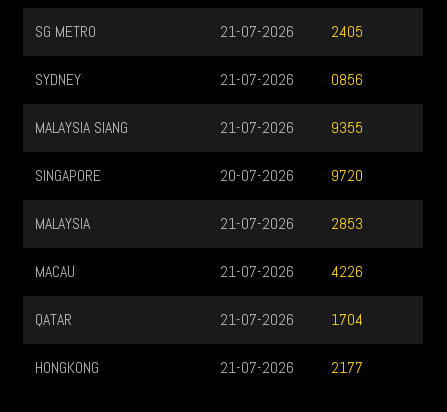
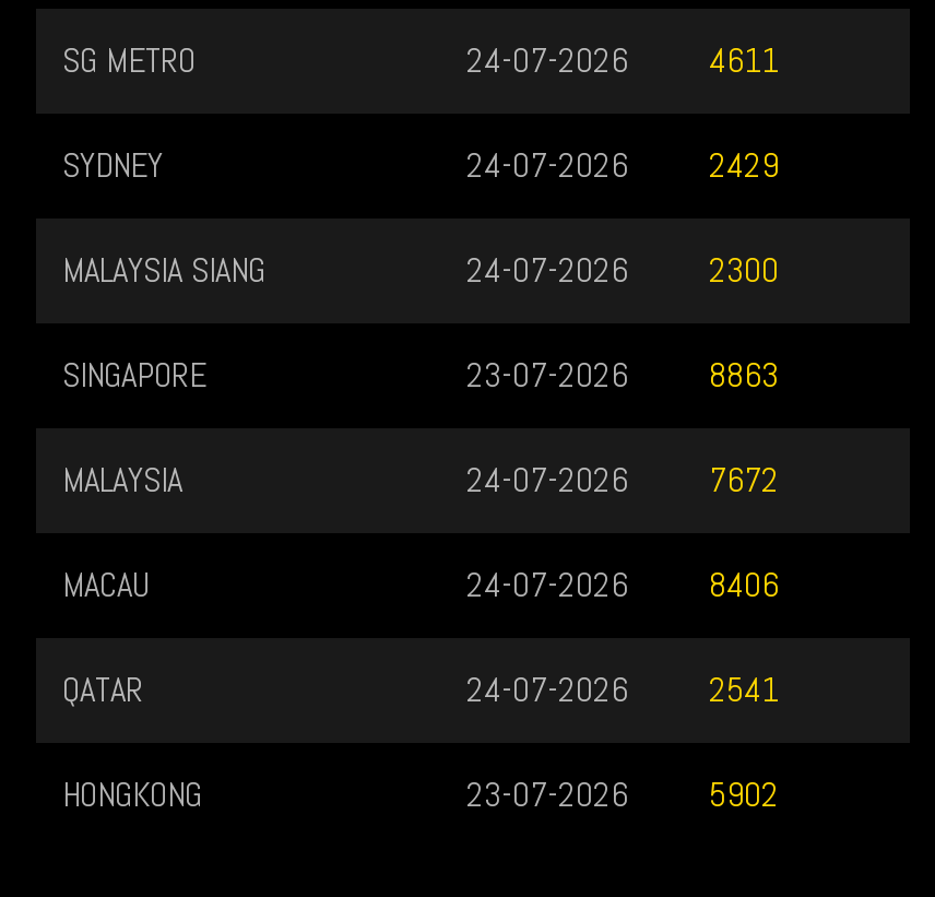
- 21-07-2026
+ 24-07-2026

- 2405
+ 4611

- 21-07-2026
+ 24-07-2026

- 0856
+ 2429

- 21-07-2026
+ 24-07-2026

- 9355
+ 2300

- 20-07-2026
+ 23-07-2026

- 9720
+ 8863

- 21-07-2026
+ 24-07-2026

- 2853
+ 7672

- 21-07-2026
+ 24-07-2026

- 4226
+ 8406

- 21-07-2026
+ 24-07-2026

- 1704
+ 2541

- 21-07-2026
+ 23-07-2026

- 2177
+ 5902
